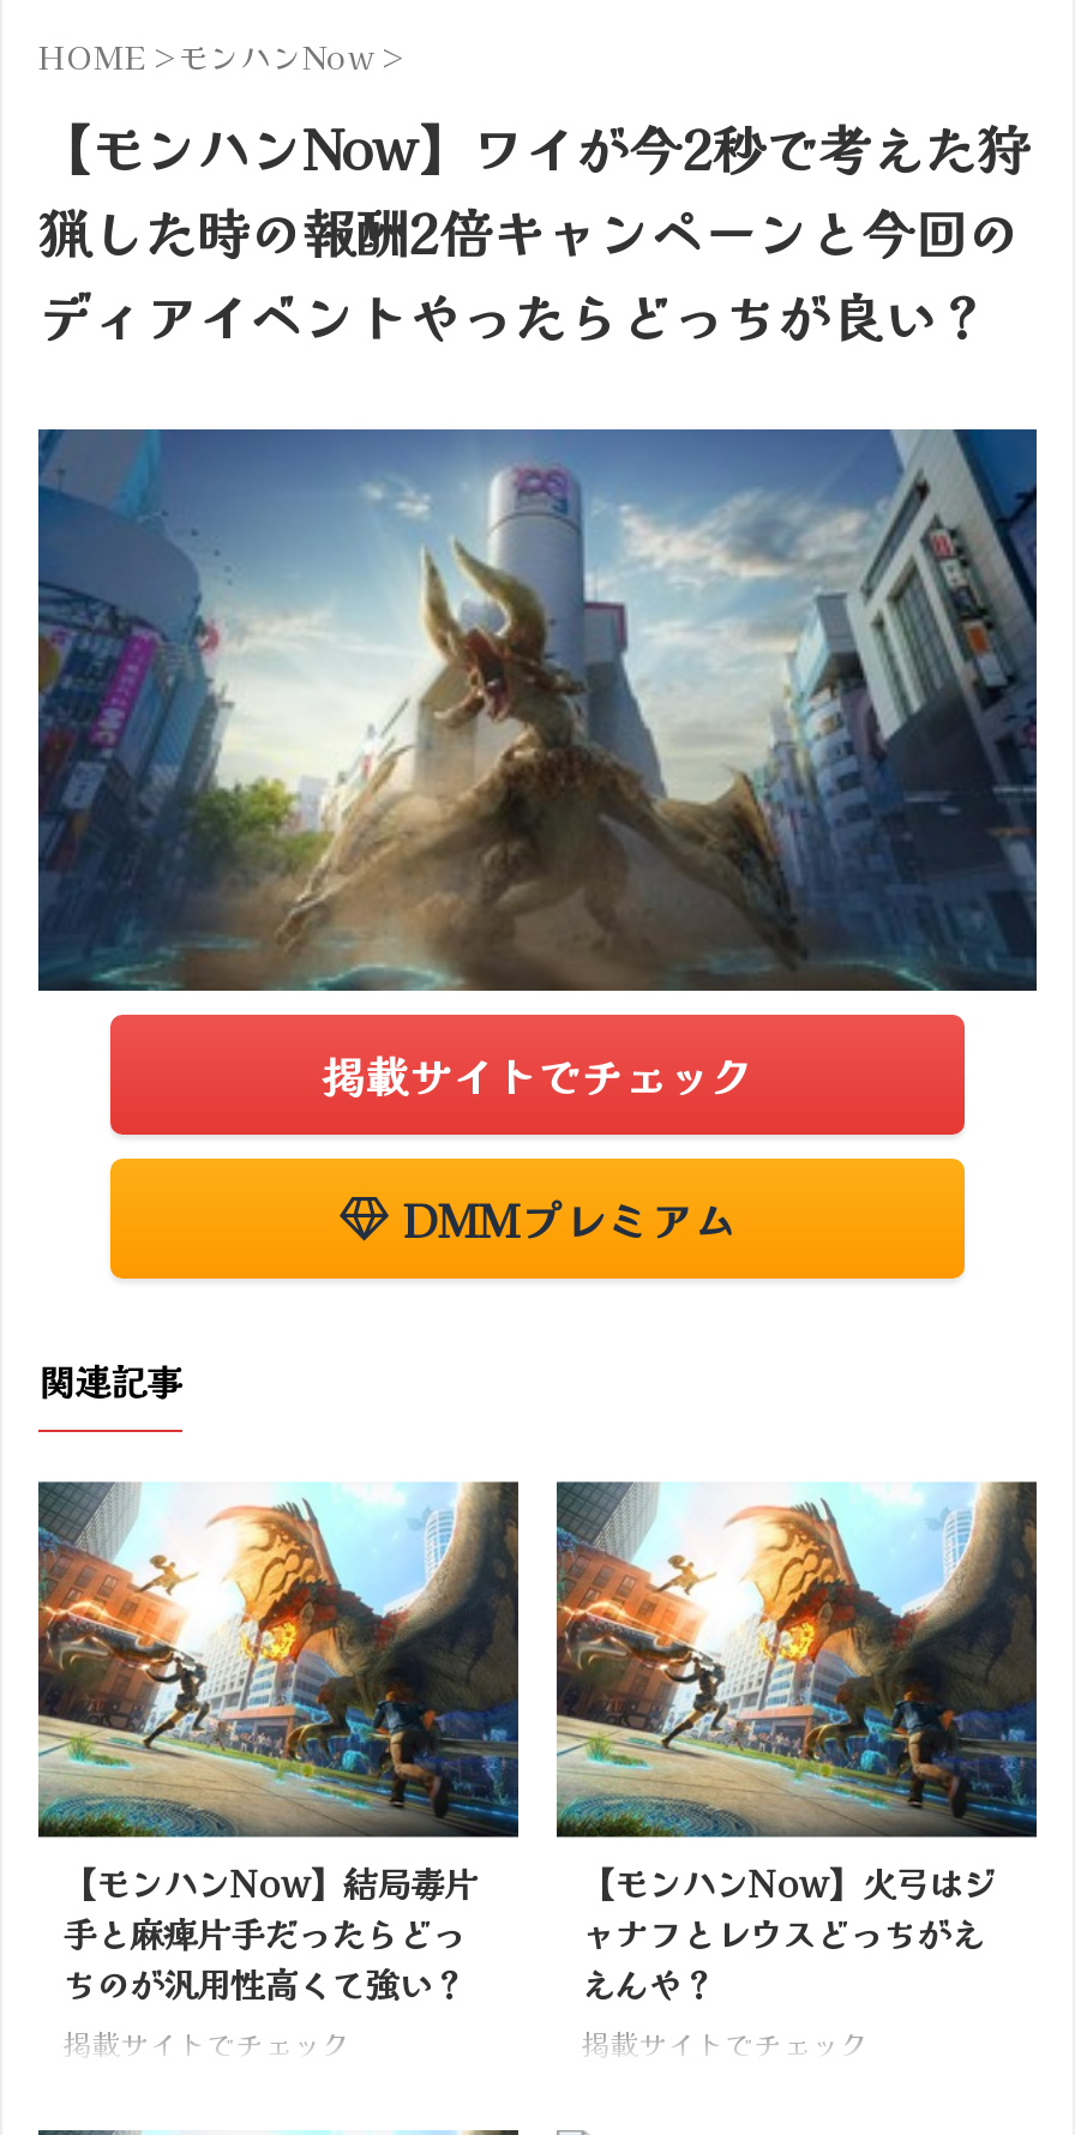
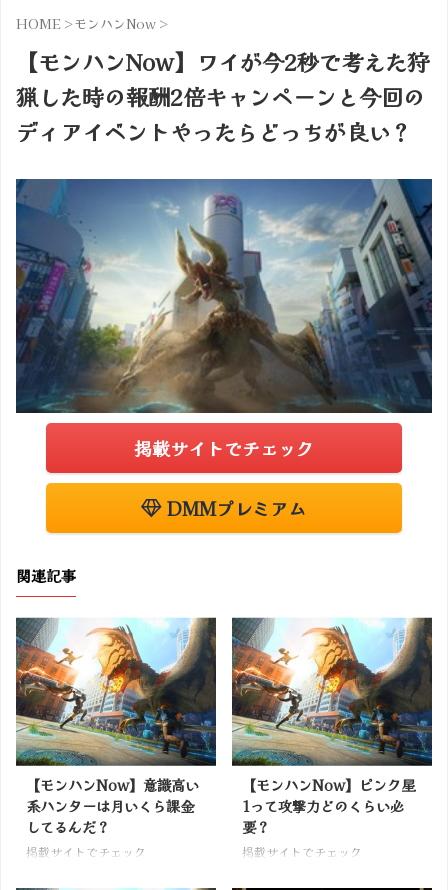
- 【モンハンNow】結局毒片
- 手と麻痺片手だったらどっ
- ちのが汎用性高くて強い？
+ 【モンハンNow】意識高い
+ 系ハンターは月いくら課金
+ してるんだ？

- 【モンハンNow】火弓はジ
- ャナフとレウスどっちがえ
- えんや？
+ 【モンハンNow】ピンク星
+ 1って攻撃力どのくらい必
+ 要？
